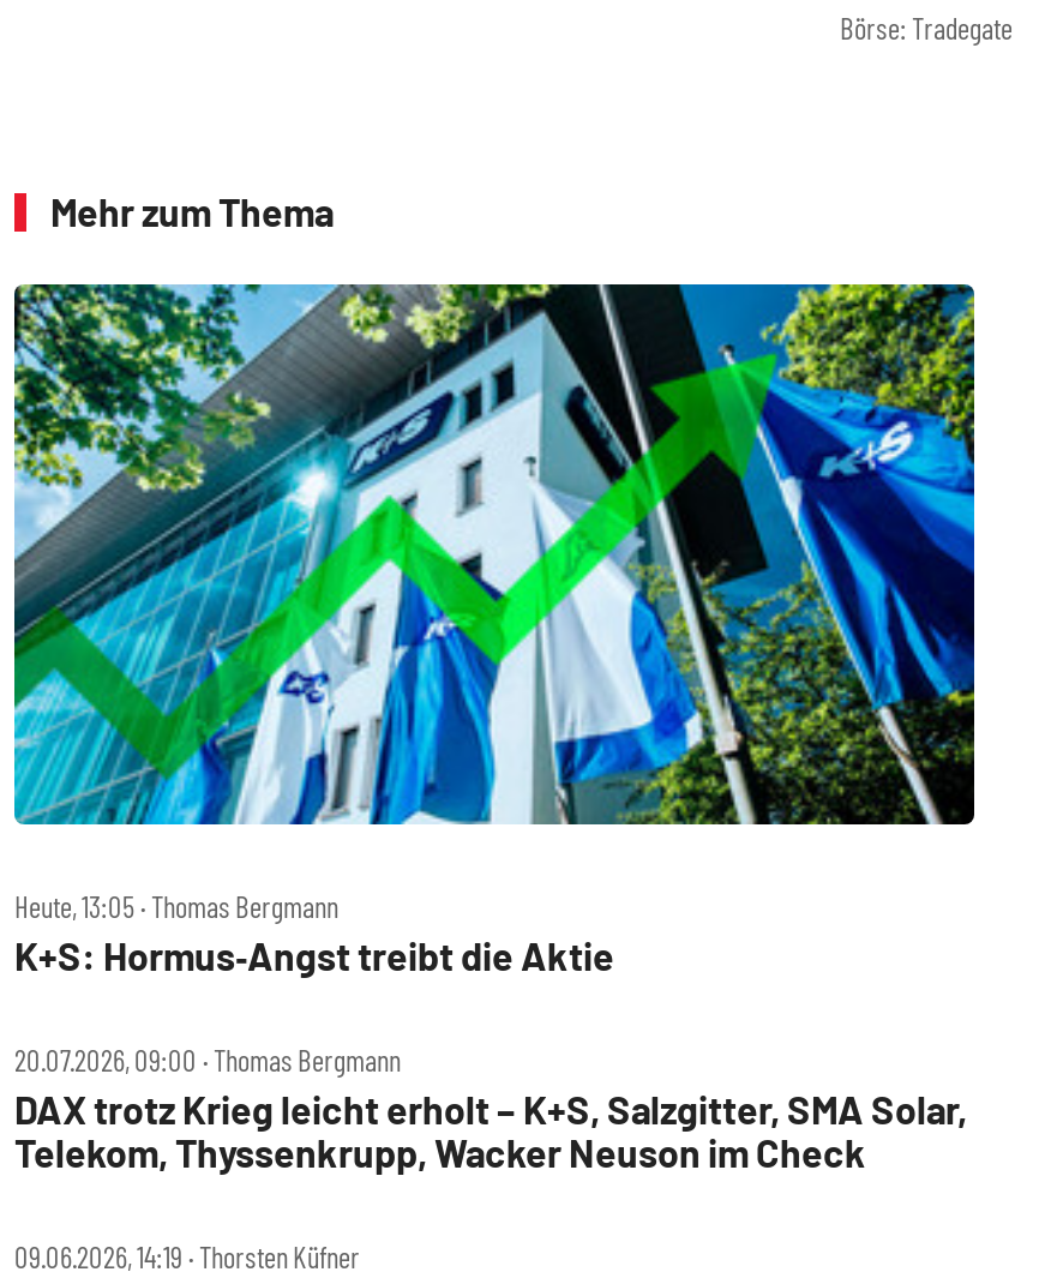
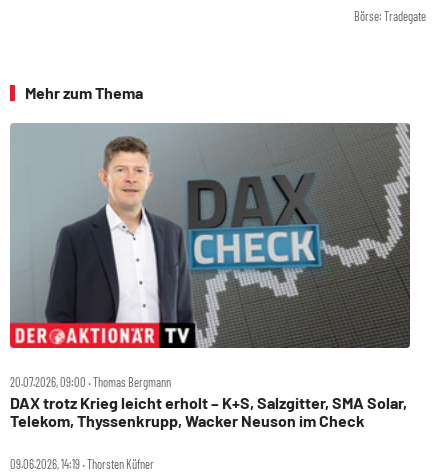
- [image]
+ [image]

- Heute, 13:05 ‧ Thomas Bergmann
- K+S: Hormus‑Angst treibt die Aktie
